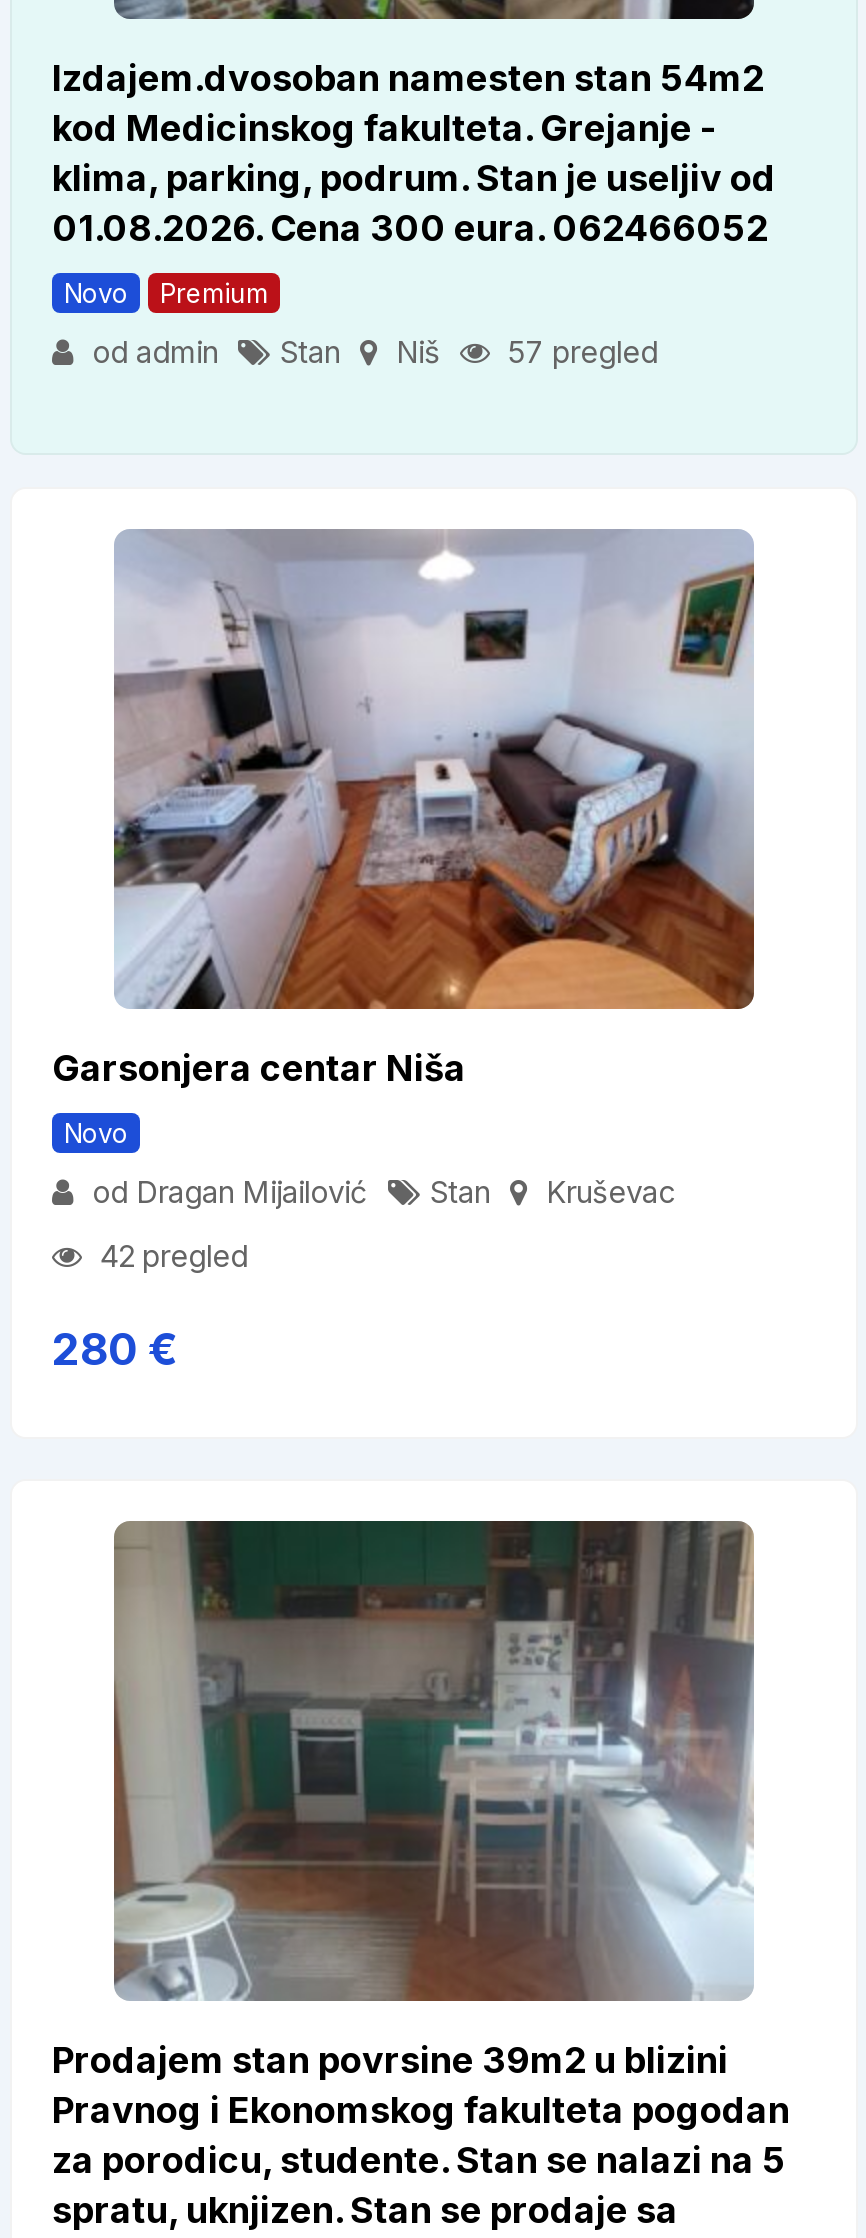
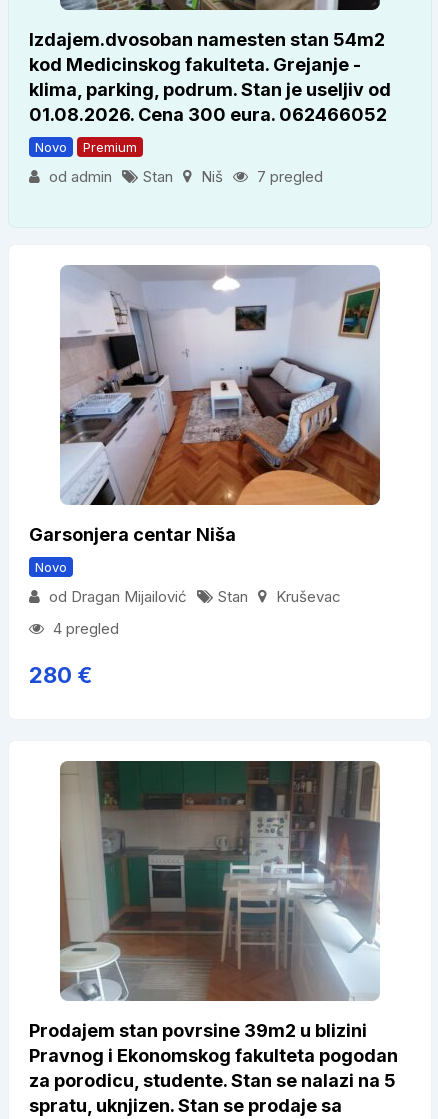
- od admin Stan Niš 57 pregled
+ od admin Stan Niš 7 pregled

- 42 pregled
+ 4 pregled
